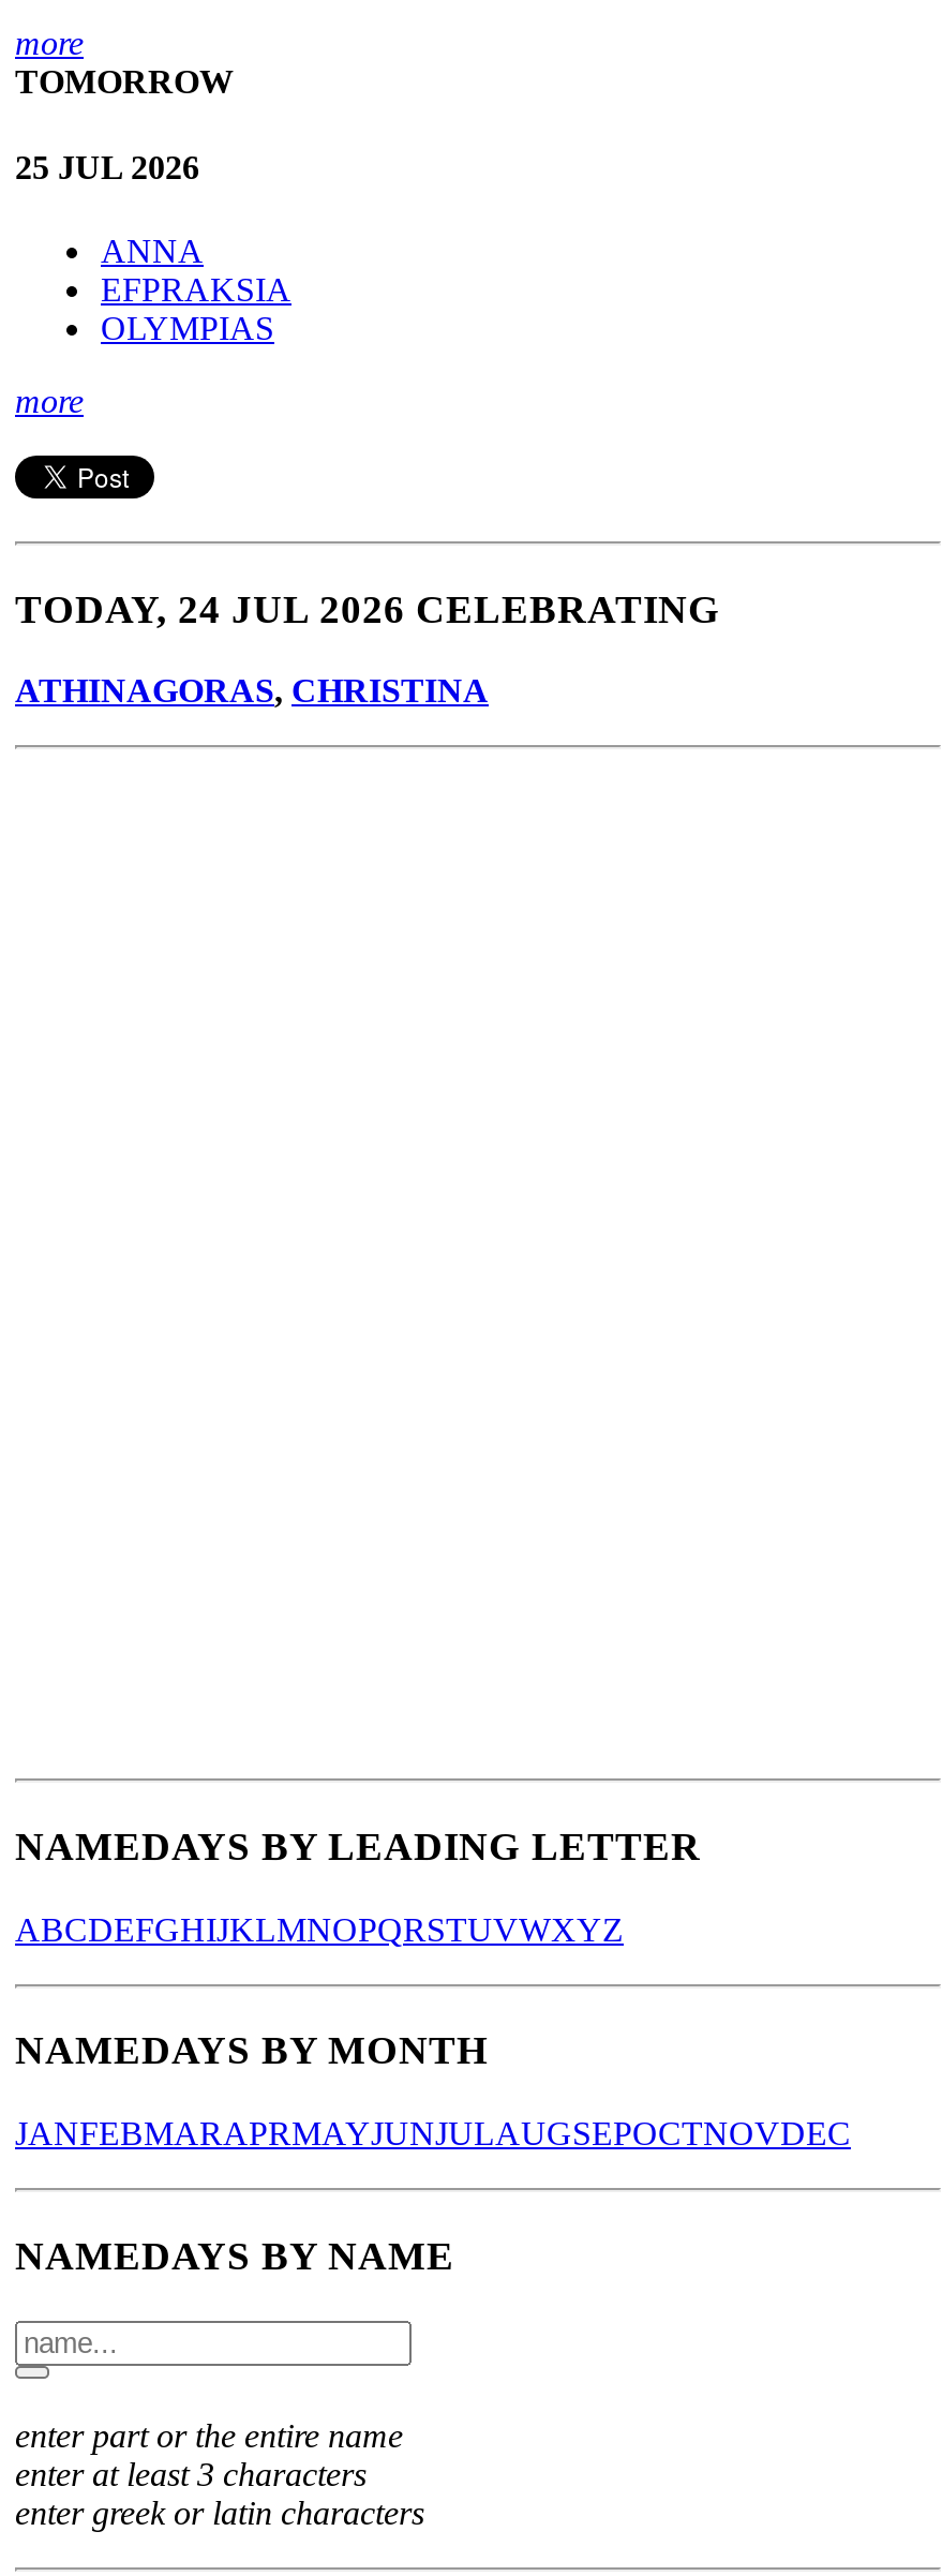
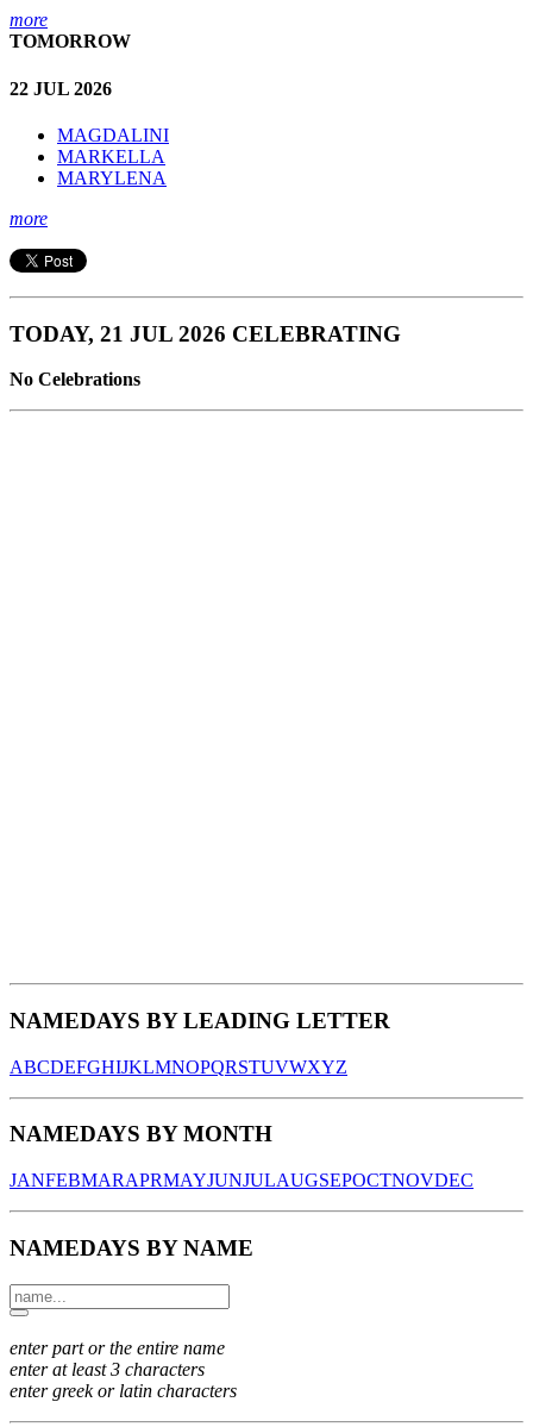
- 25 JUL 2026
+ 22 JUL 2026

- ANNA
- EFPRAKSIA
- OLYMPIAS
+ MAGDALINI
+ MARKELLA
+ MARYLENA

- TODAY, 24 JUL 2026 CELEBRATING
+ TODAY, 21 JUL 2026 CELEBRATING

- ATHINAGORAS, CHRISTINA
+ No Celebrations
